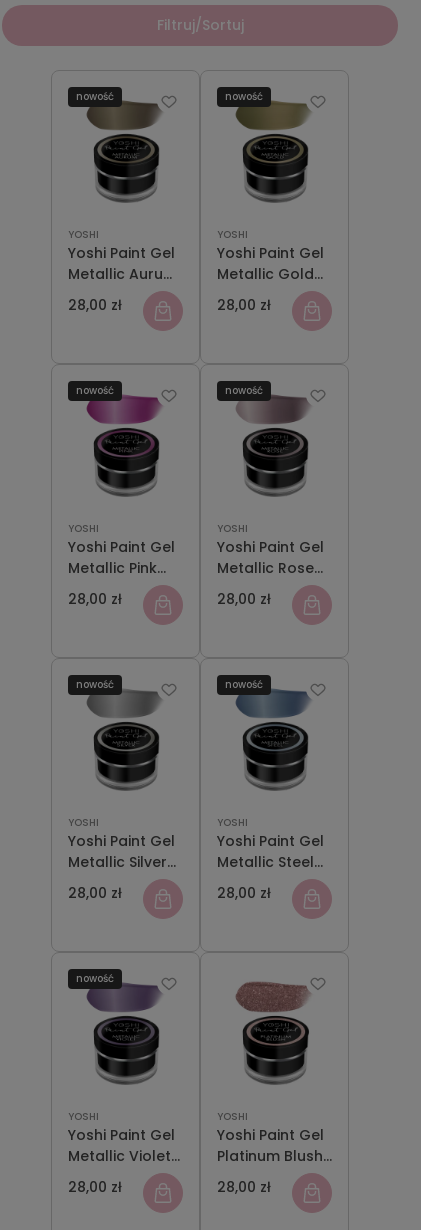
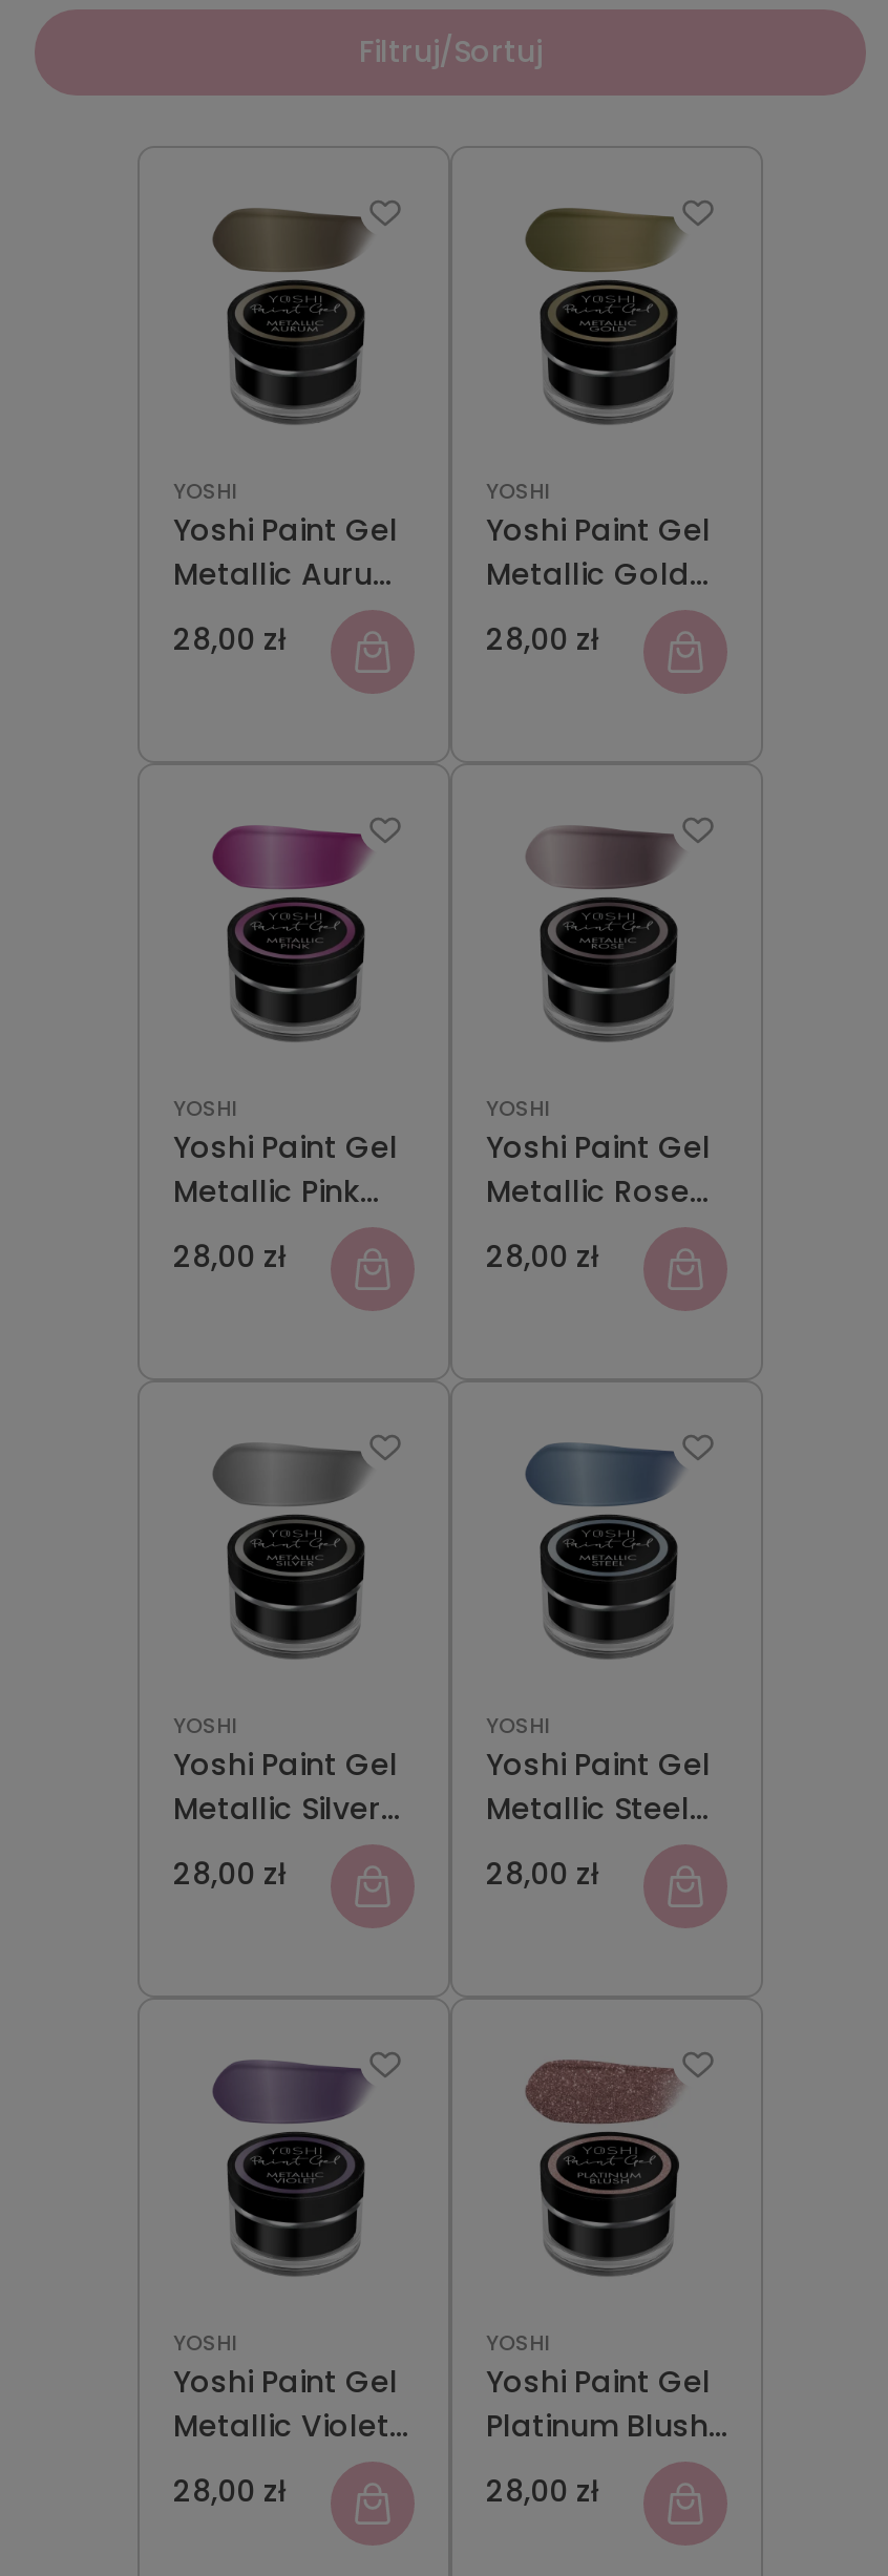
- nowość

- nowość

- nowość

- nowość

- nowość

- nowość

- nowość
